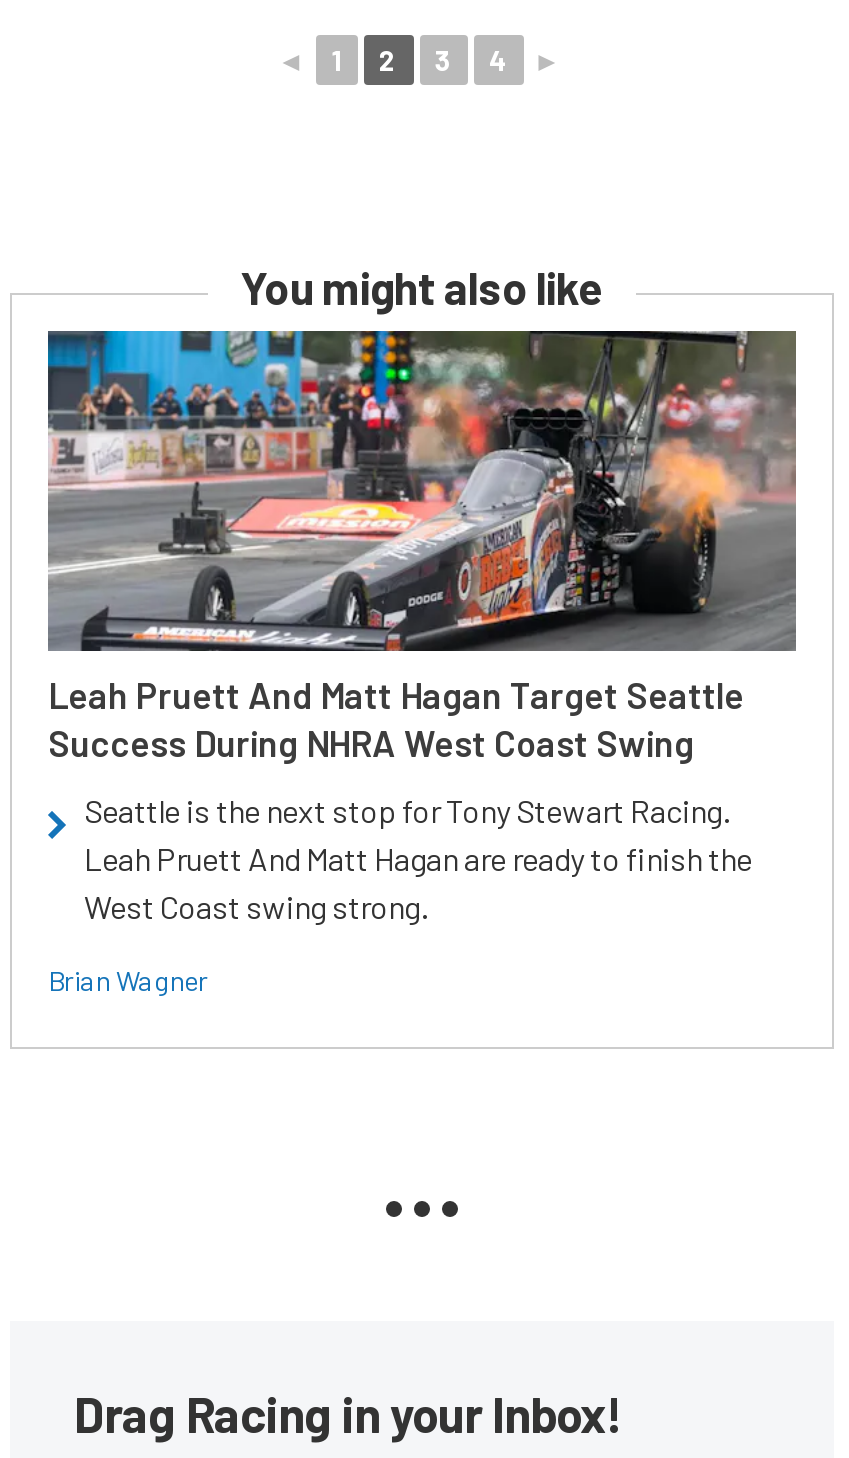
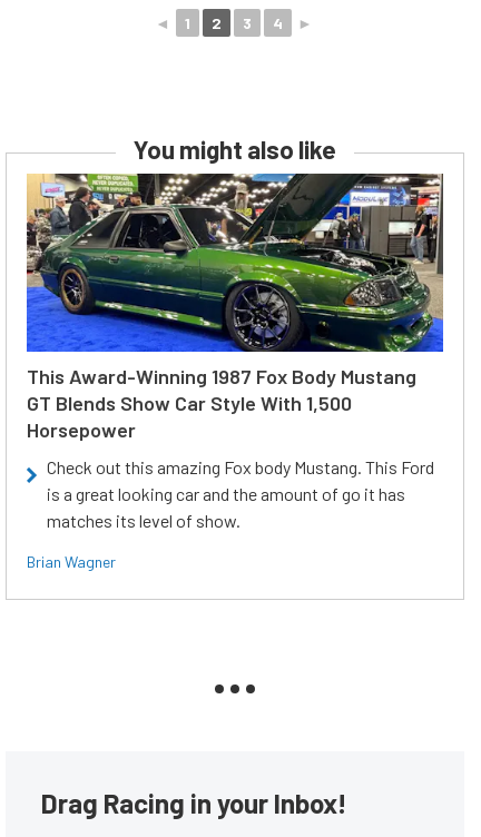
- [image]
- Leah Pruett And Matt Hagan Target Seattle
- Success During NHRA West Coast Swing
+ [image]
+ This Award-Winning 1987 Fox Body Mustang
+ GT Blends Show Car Style With 1,500
+ Horsepower

- Seattle is the next stop for Tony Stewart Racing.
- Leah Pruett And Matt Hagan are ready to finish the
- West Coast swing strong.
+ Check out this amazing Fox body Mustang. This Ford
+ is a great looking car and the amount of go it has
+ matches its level of show.
